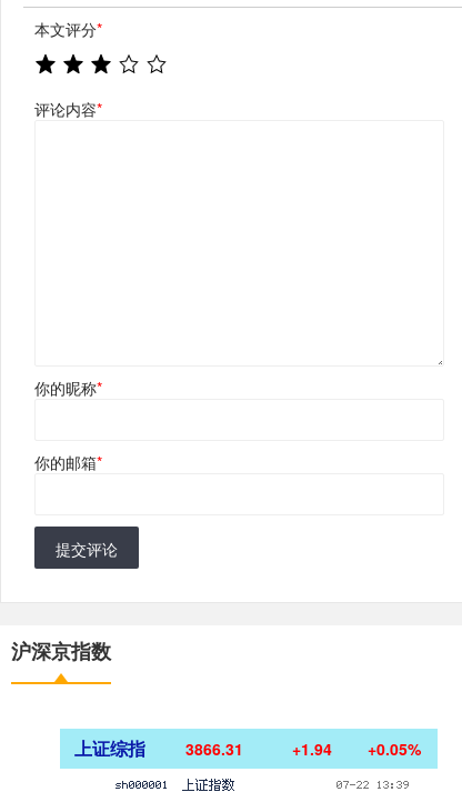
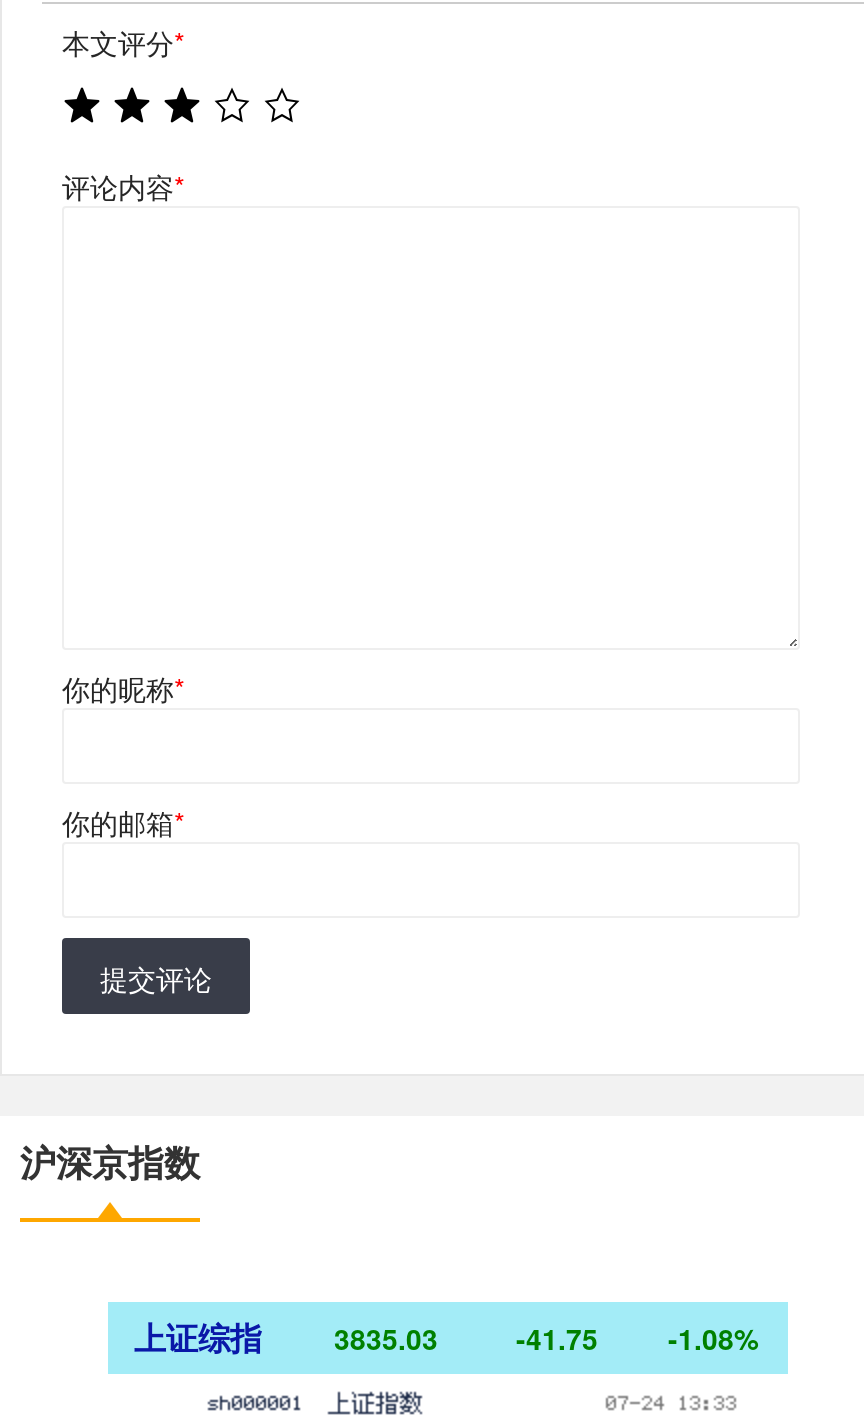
- 3866.31
+ 3835.03

- +1.94
+ -41.75

- +0.05%
+ -1.08%
